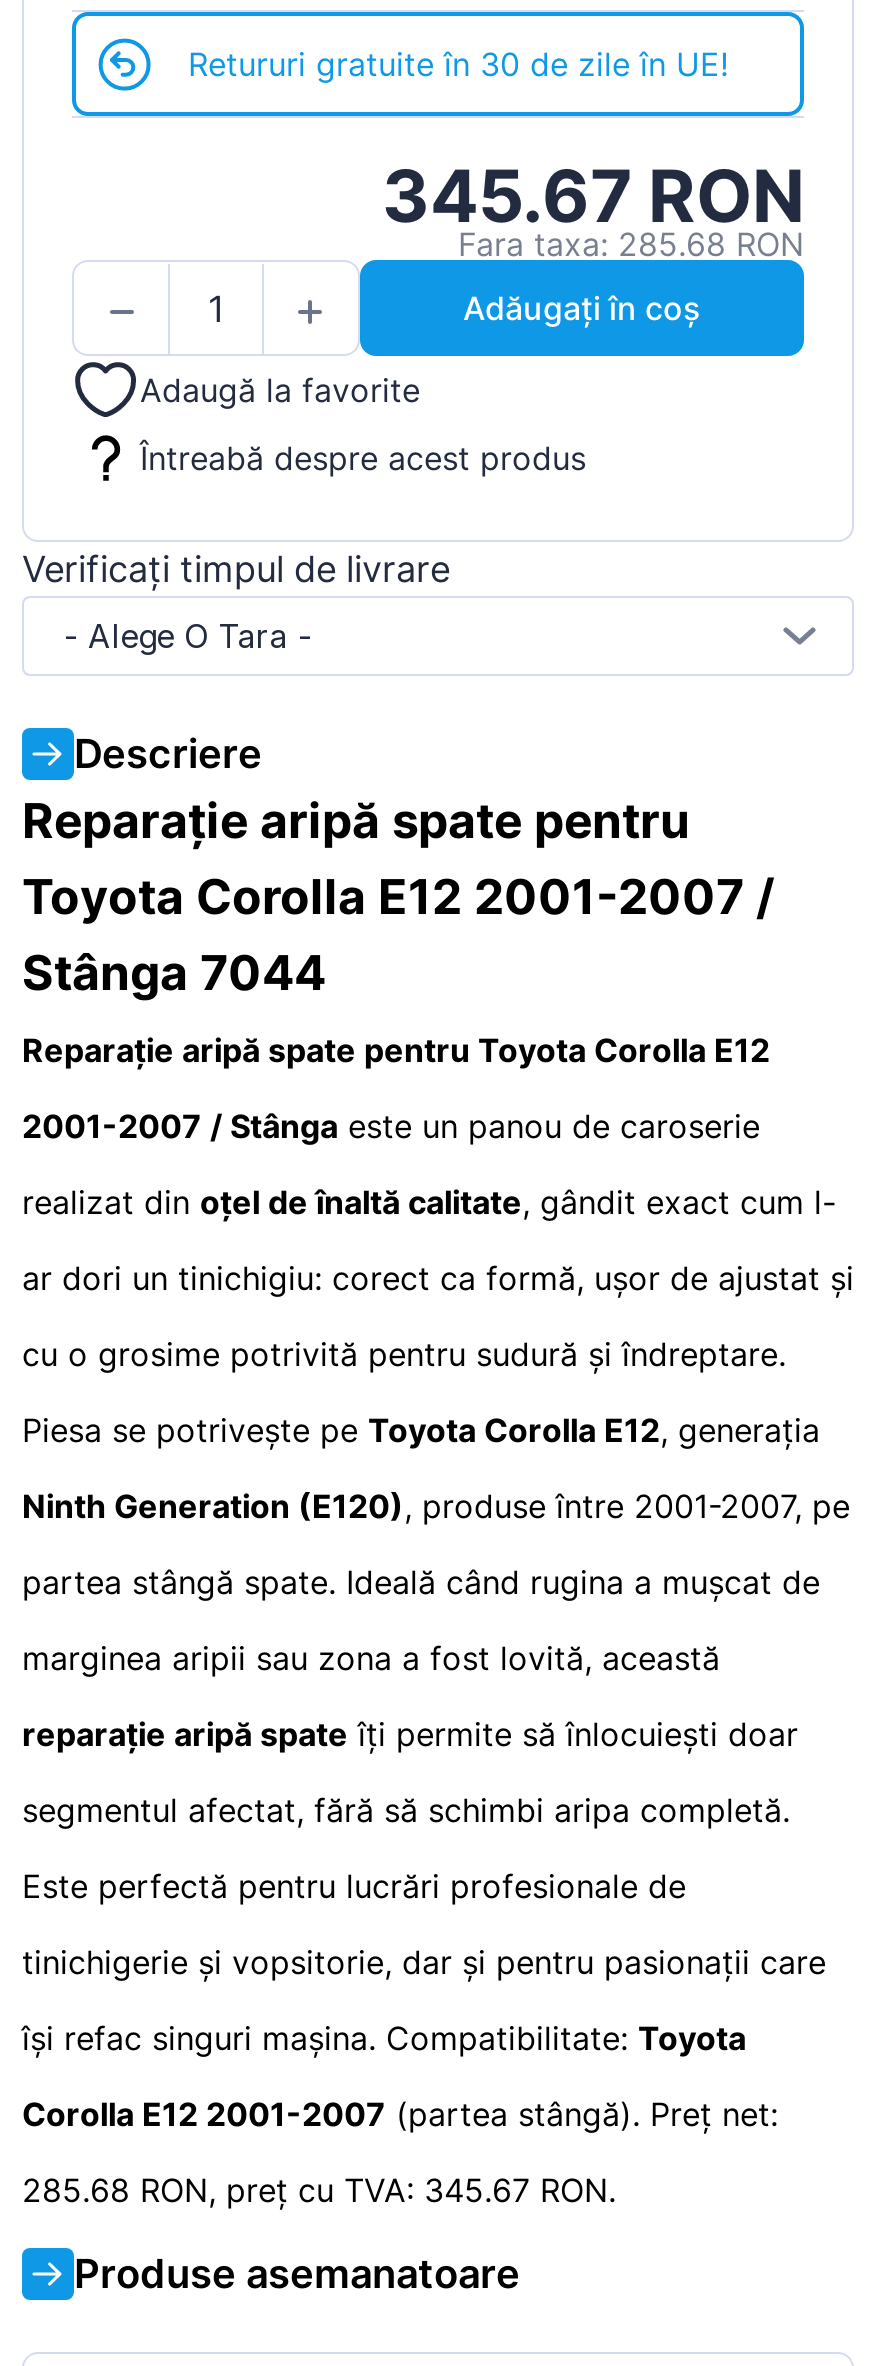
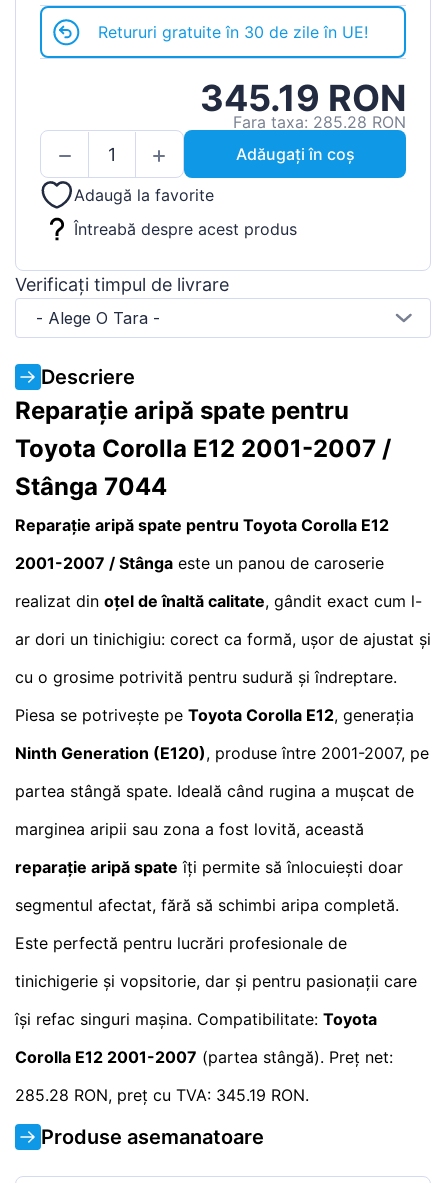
- 345.67 RON
+ 345.19 RON

- Fara taxa: 285.68 RON
+ Fara taxa: 285.28 RON

- 285.68 RON, preț cu TVA: 345.67 RON.
+ 285.28 RON, preț cu TVA: 345.19 RON.
